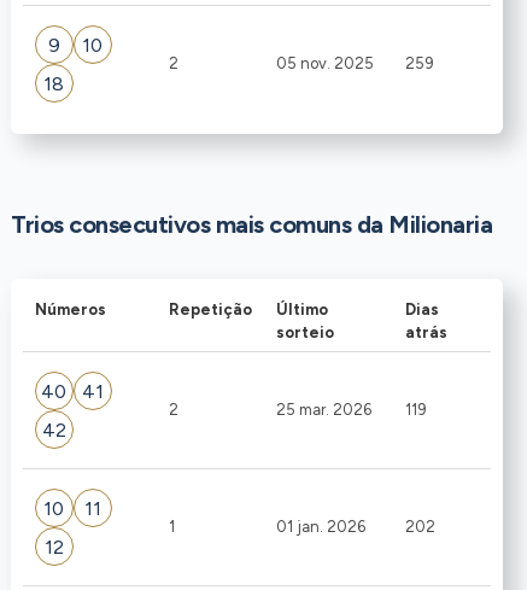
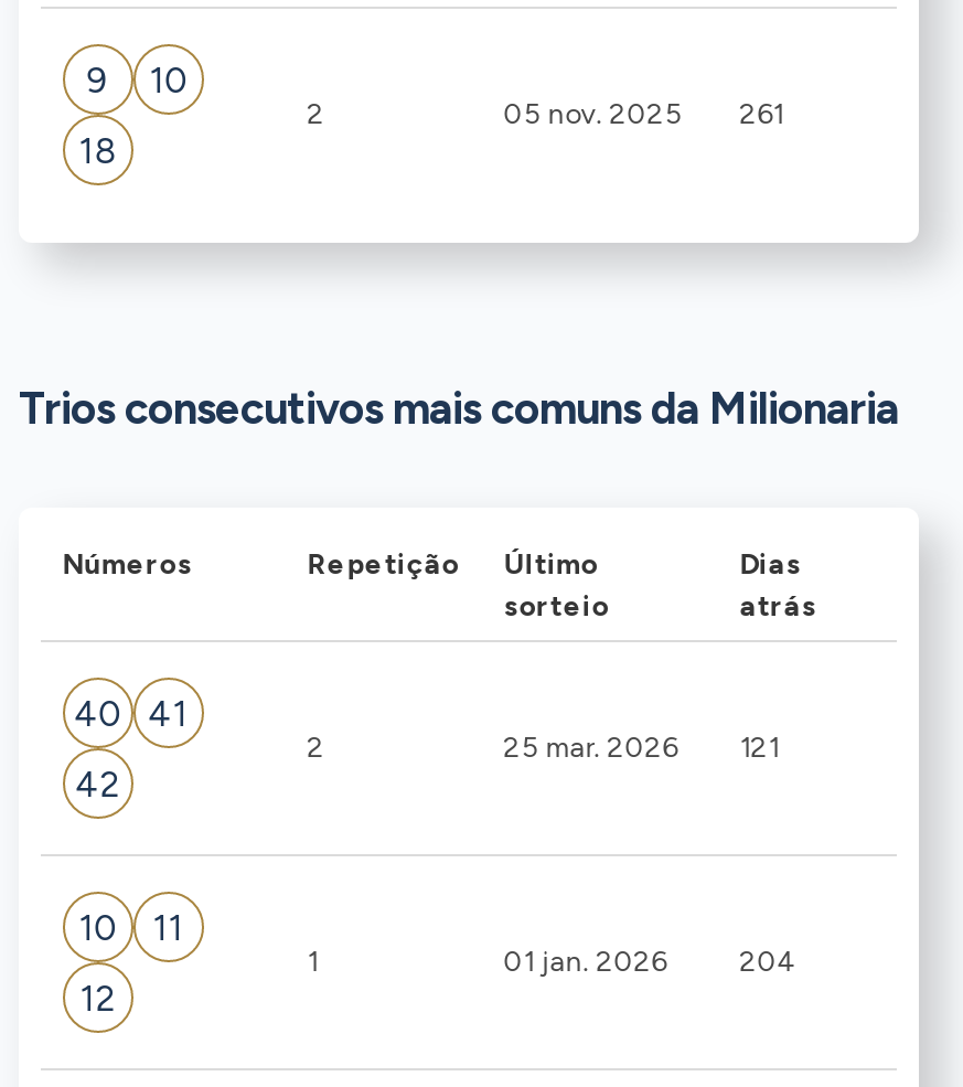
- 05 nov. 2025 259
+ 05 nov. 2025 261

- 25 mar. 2026 119
+ 25 mar. 2026 121

- 202
+ 204
